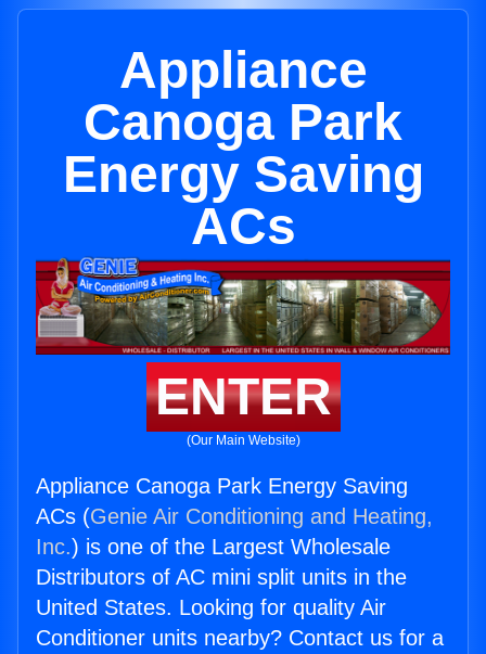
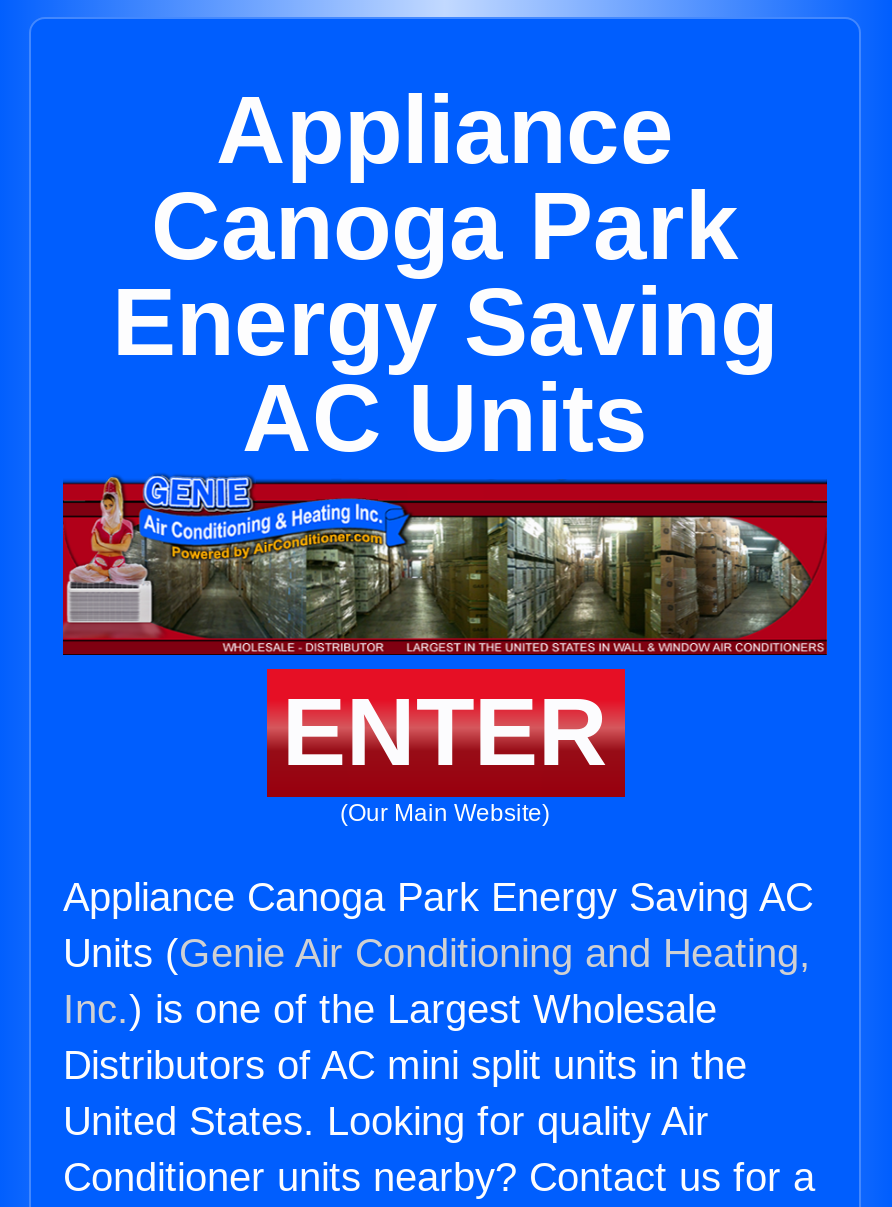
- ACs
+ AC Units

- Appliance Canoga Park Energy Saving
- ACs (Genie Air Conditioning and Heating,
+ Appliance Canoga Park Energy Saving AC
+ Units (Genie Air Conditioning and Heating,
